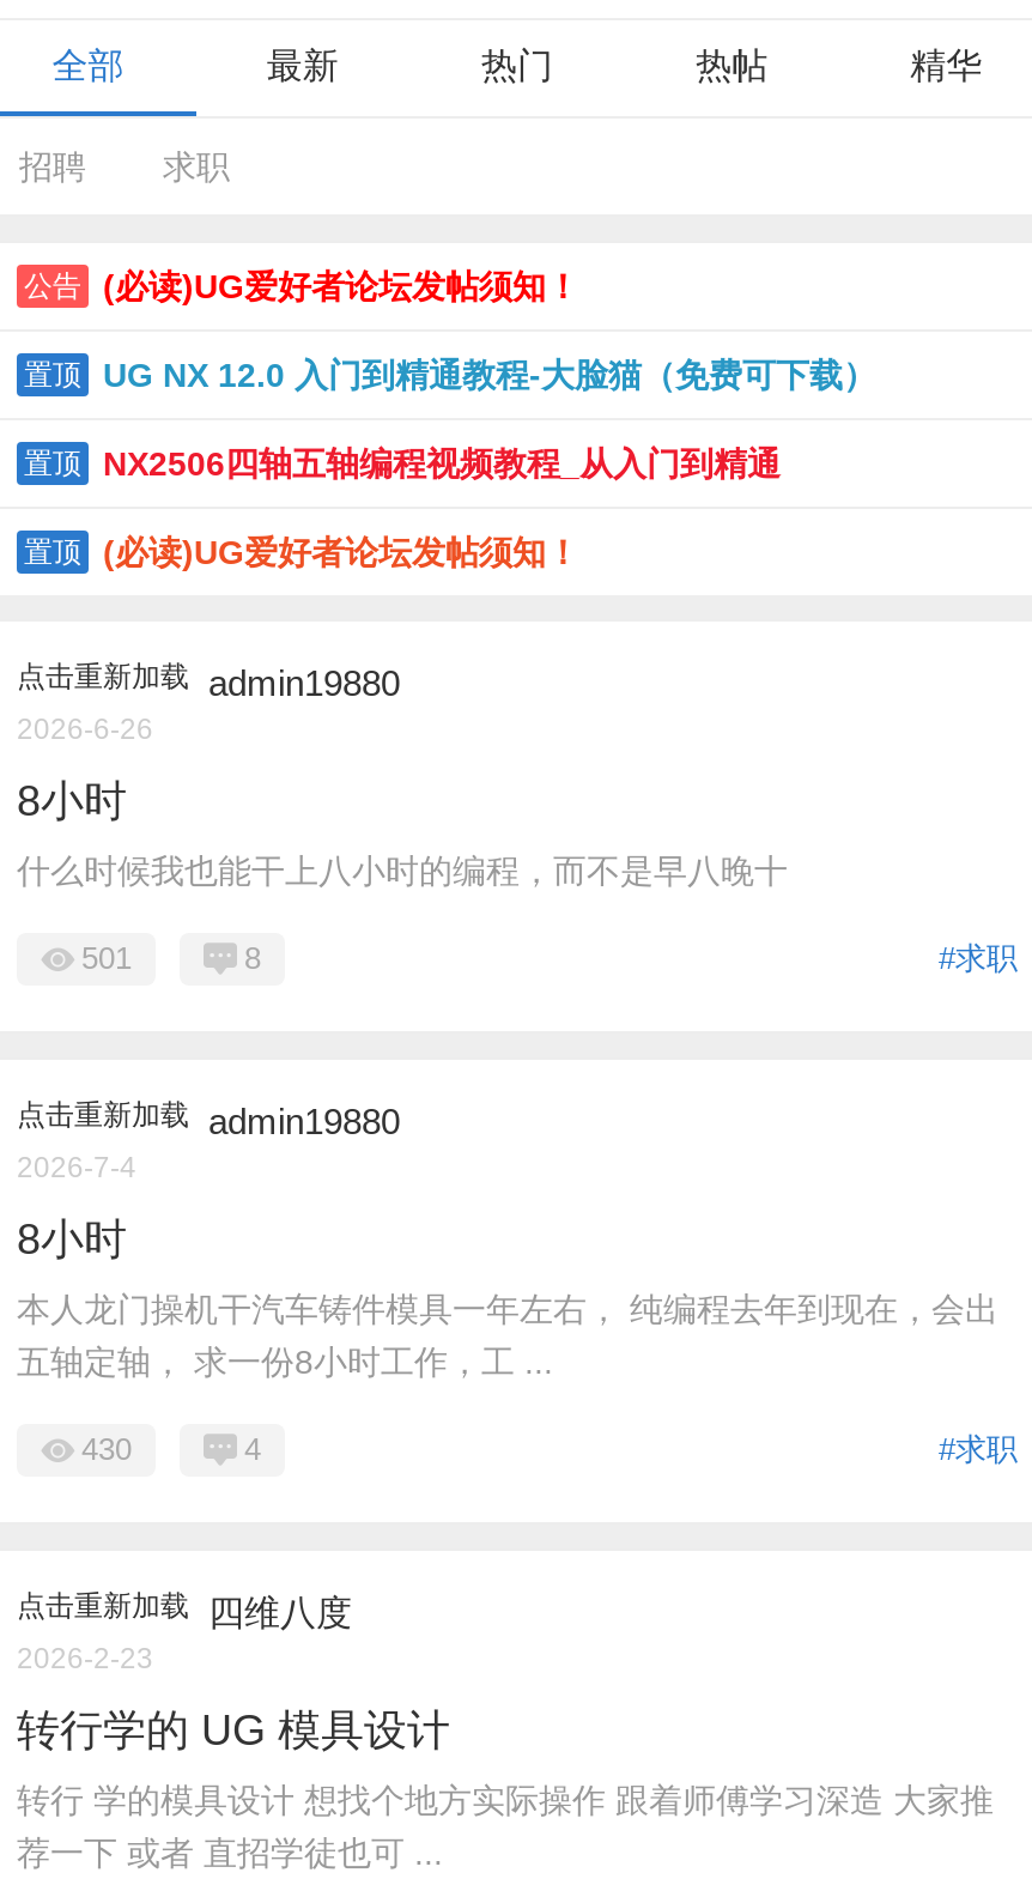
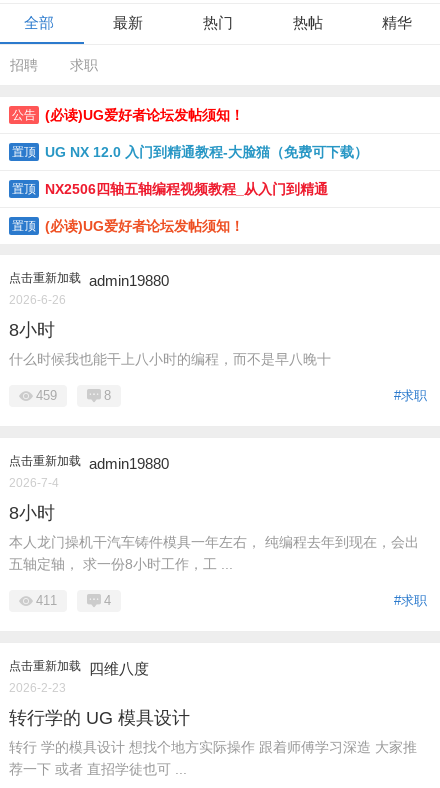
- 501
+ 459

- 430
+ 411
